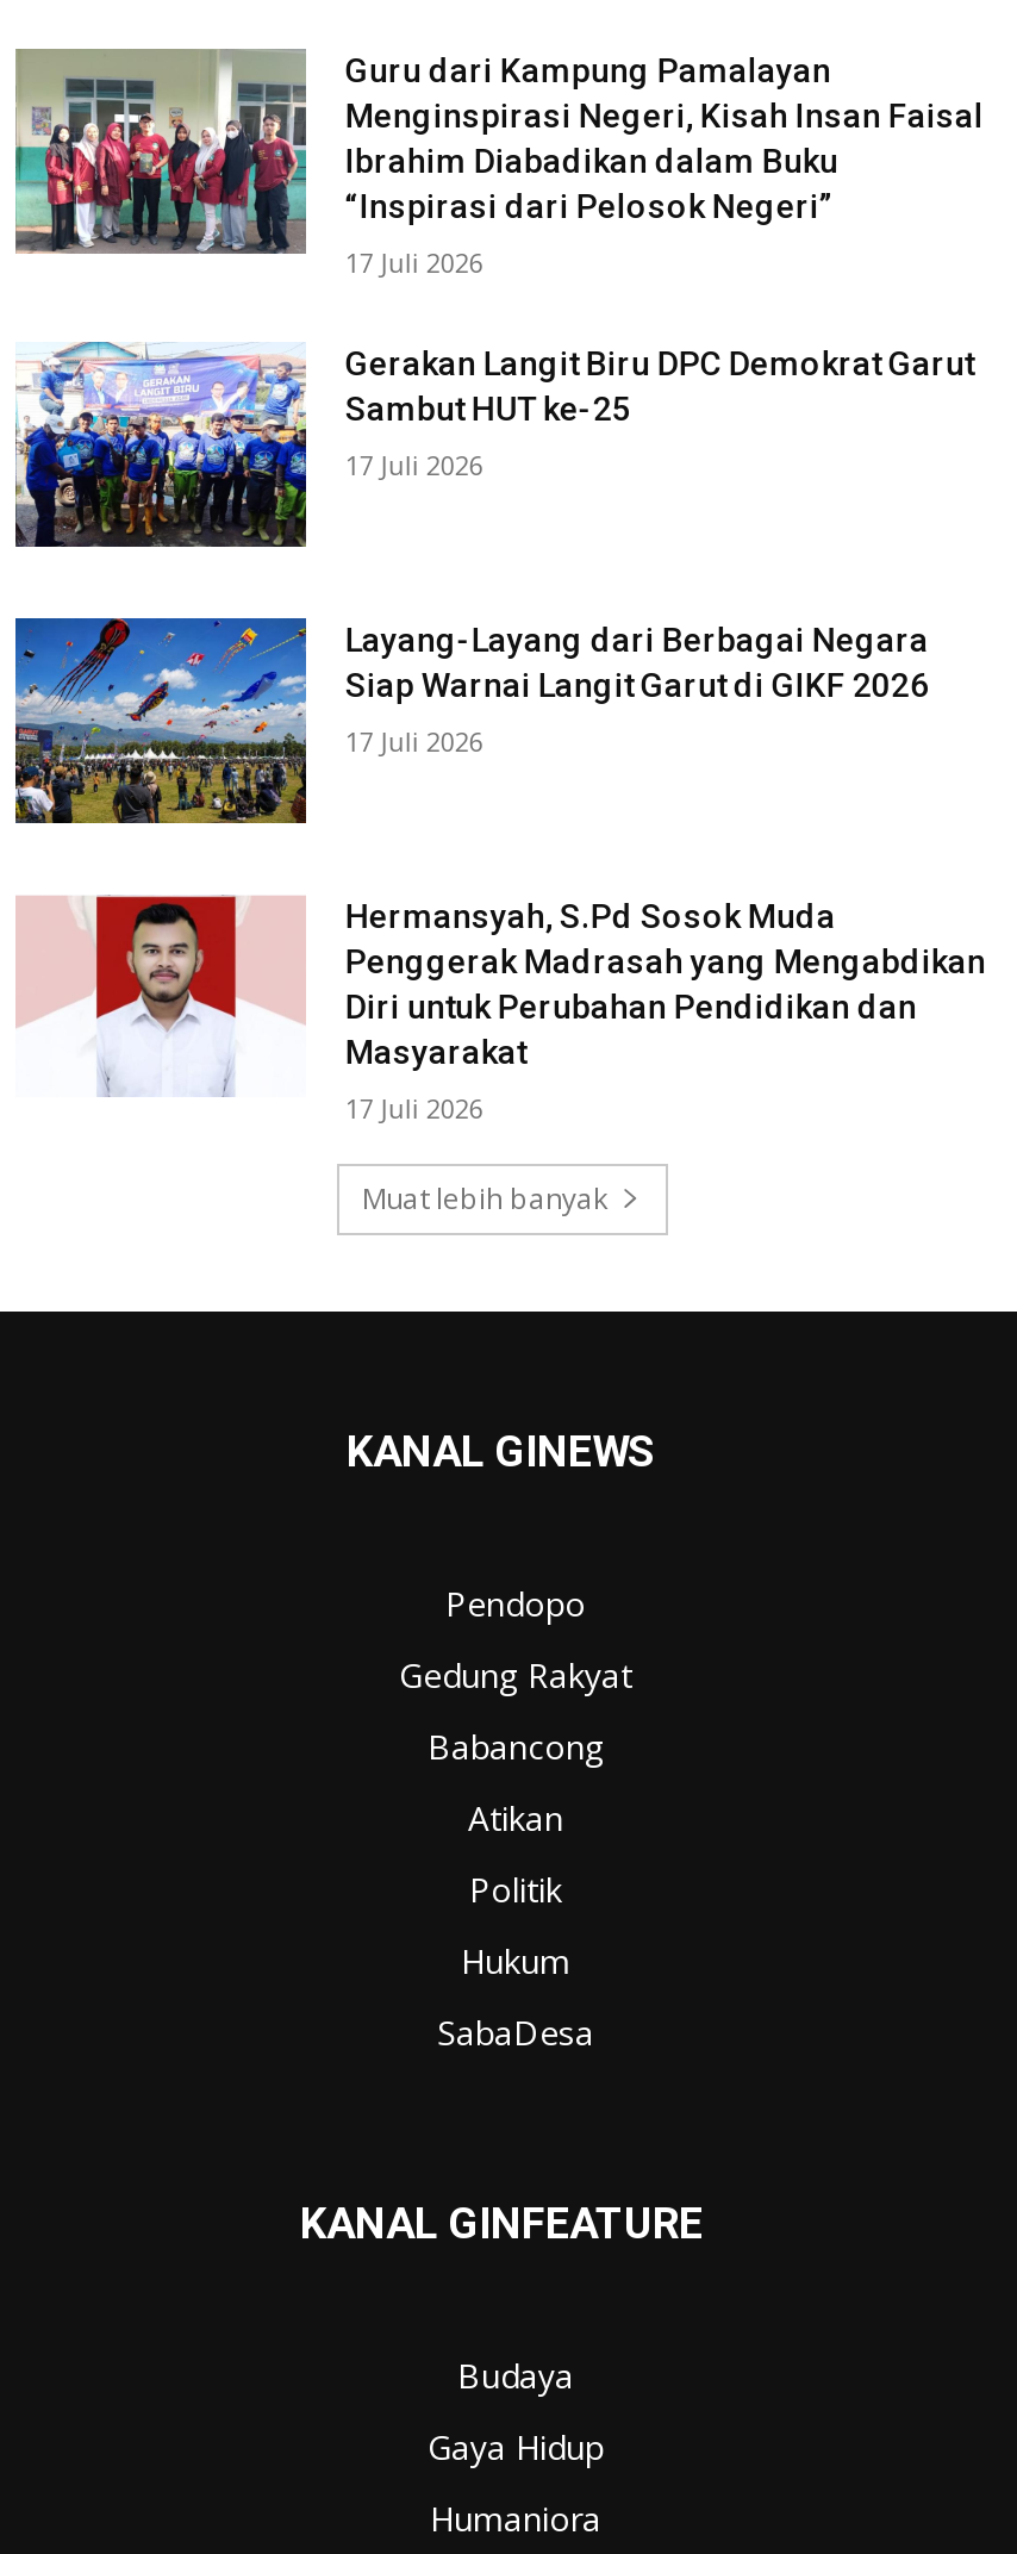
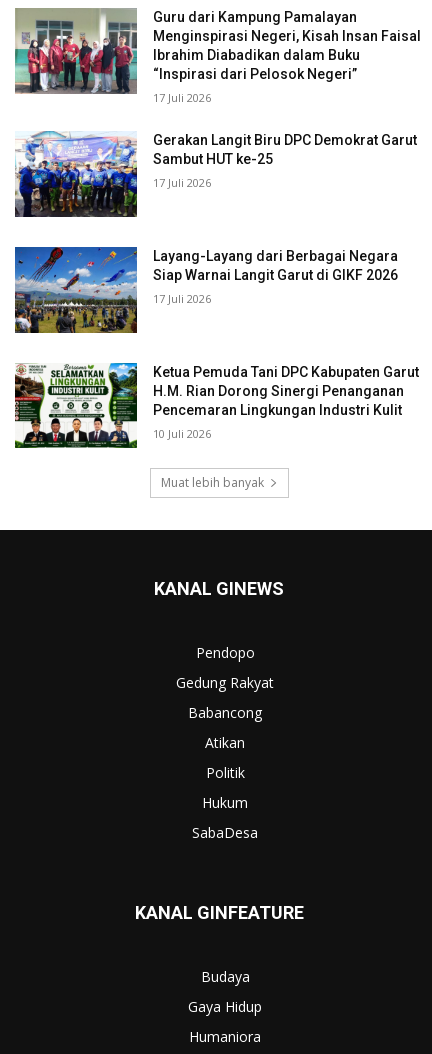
- [image]
- Hermansyah, S.Pd Sosok Muda
- Penggerak Madrasah yang Mengabdikan
- Diri untuk Perubahan Pendidikan dan
- Masyarakat
+ [image]
+ Ketua Pemuda Tani DPC Kabupaten Garut
+ H.M. Rian Dorong Sinergi Penanganan
+ Pencemaran Lingkungan Industri Kulit

- 17 Juli 2026
+ 10 Juli 2026
